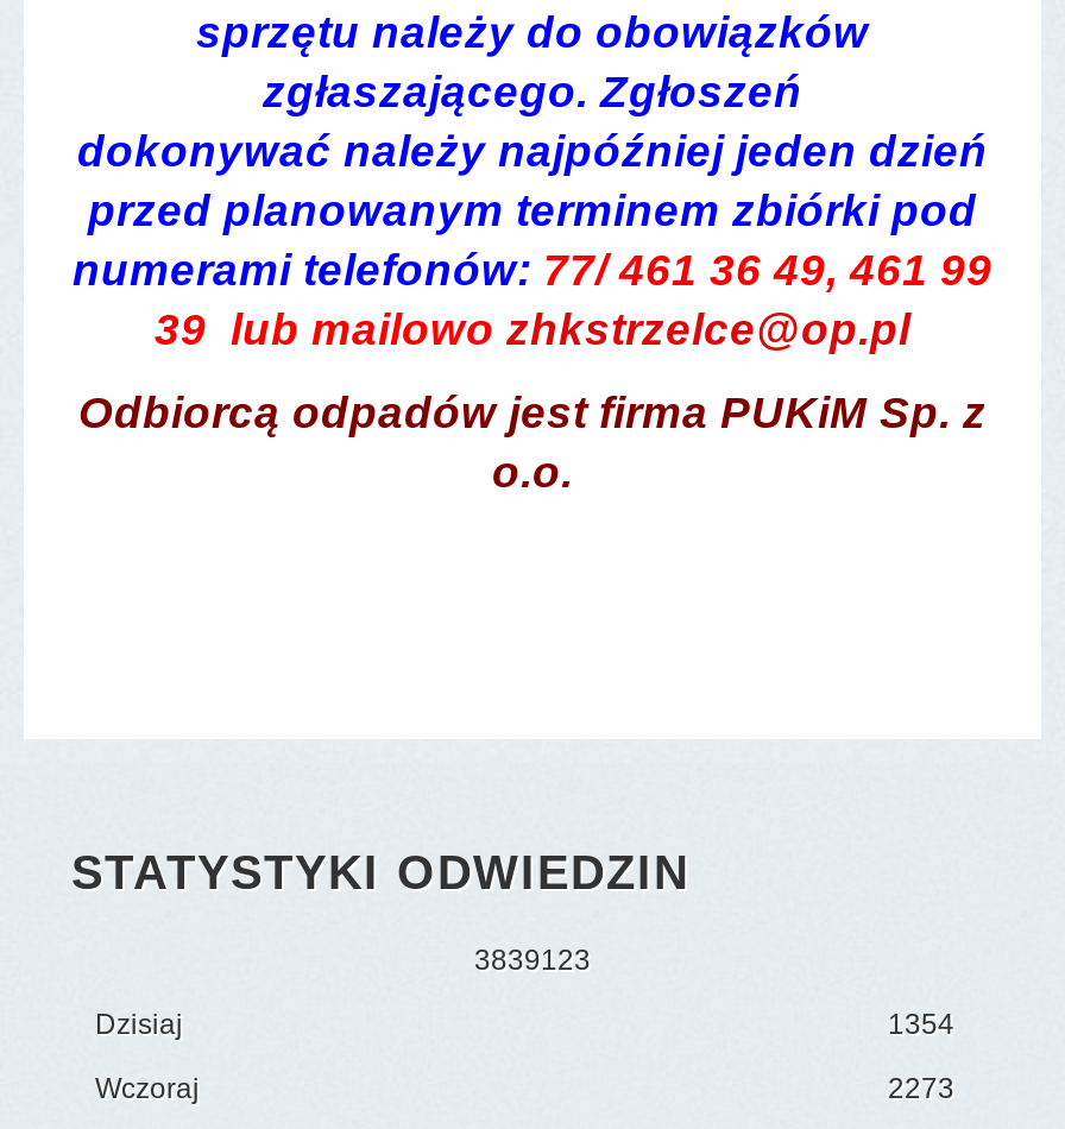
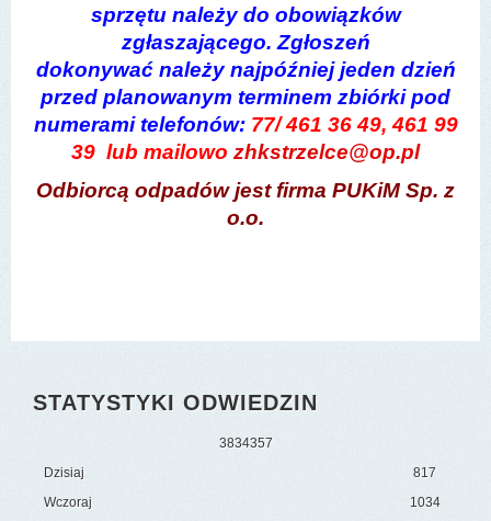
- 3839123
+ 3834357

- 1354
+ 817

- 2273
+ 1034
